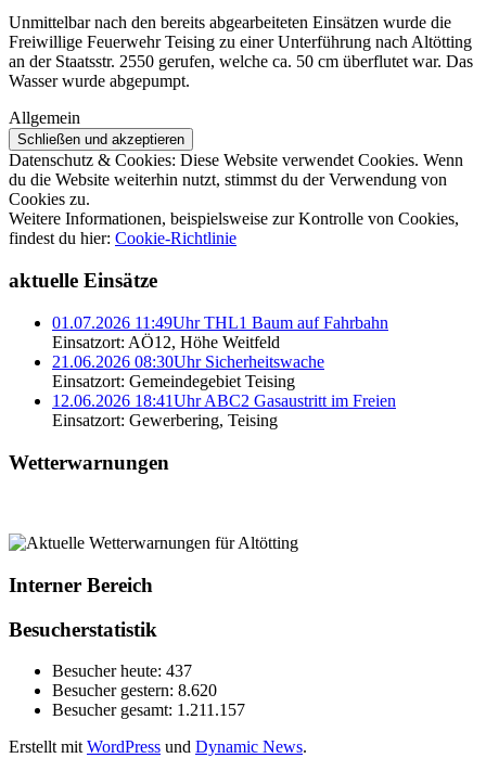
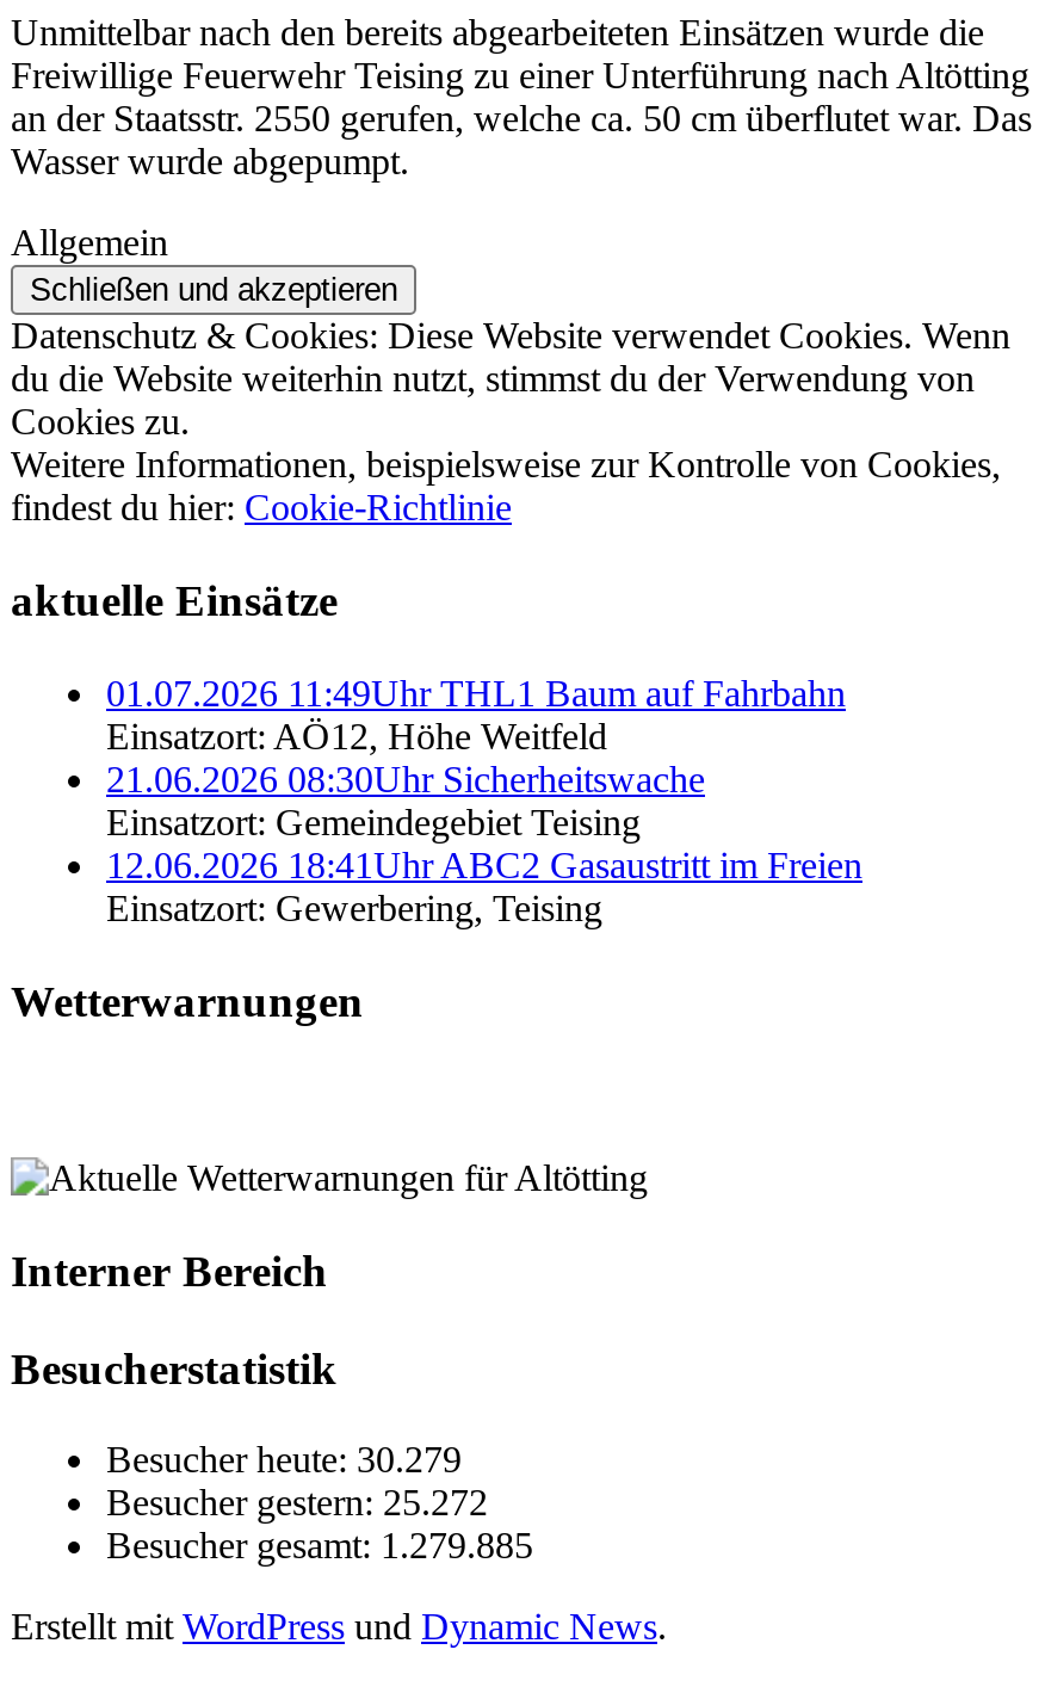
- Besucher heute: 437
+ Besucher heute: 30.279

- Besucher gestern: 8.620
+ Besucher gestern: 25.272

- Besucher gesamt: 1.211.157
+ Besucher gesamt: 1.279.885
